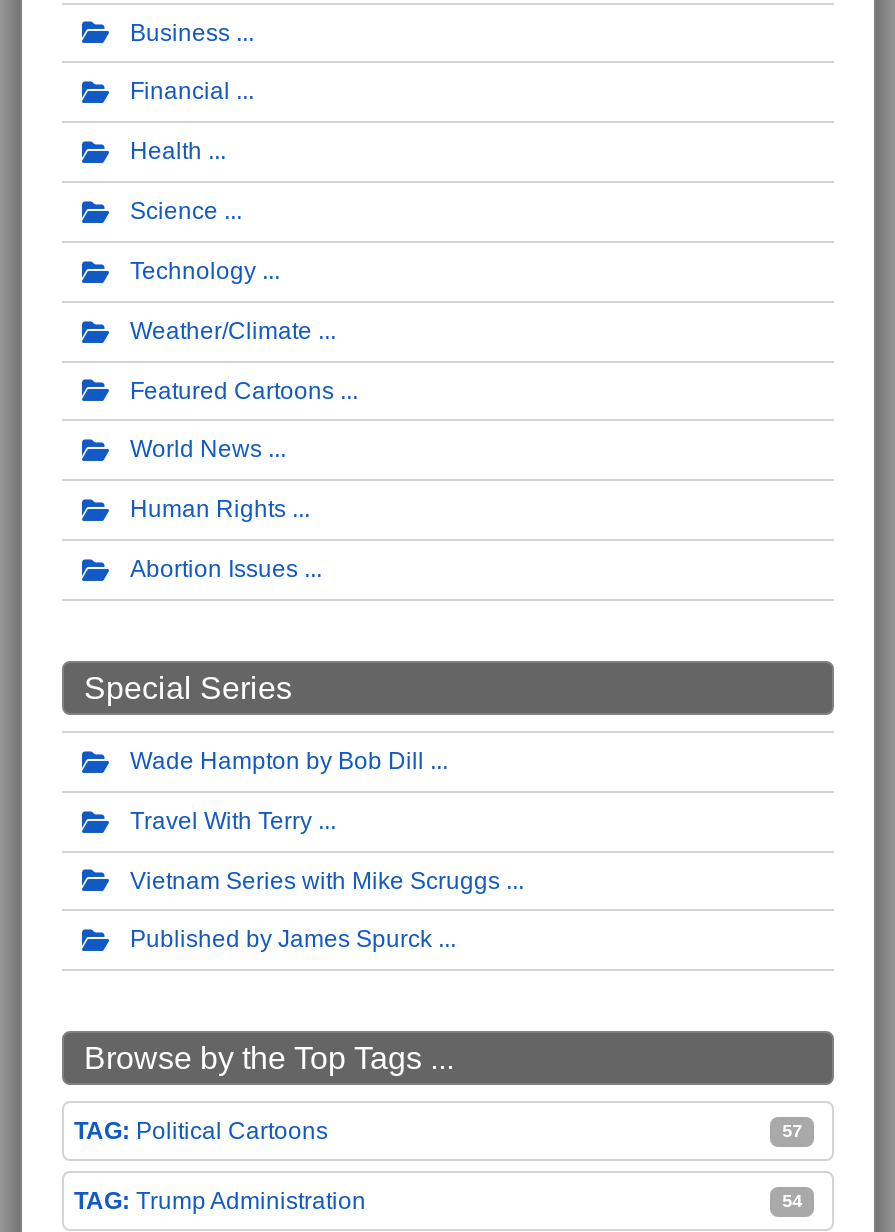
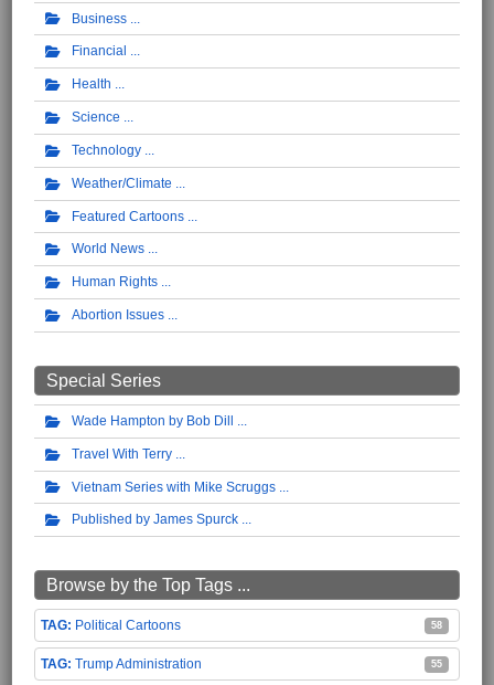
- 57
+ 58

- 54
+ 55
